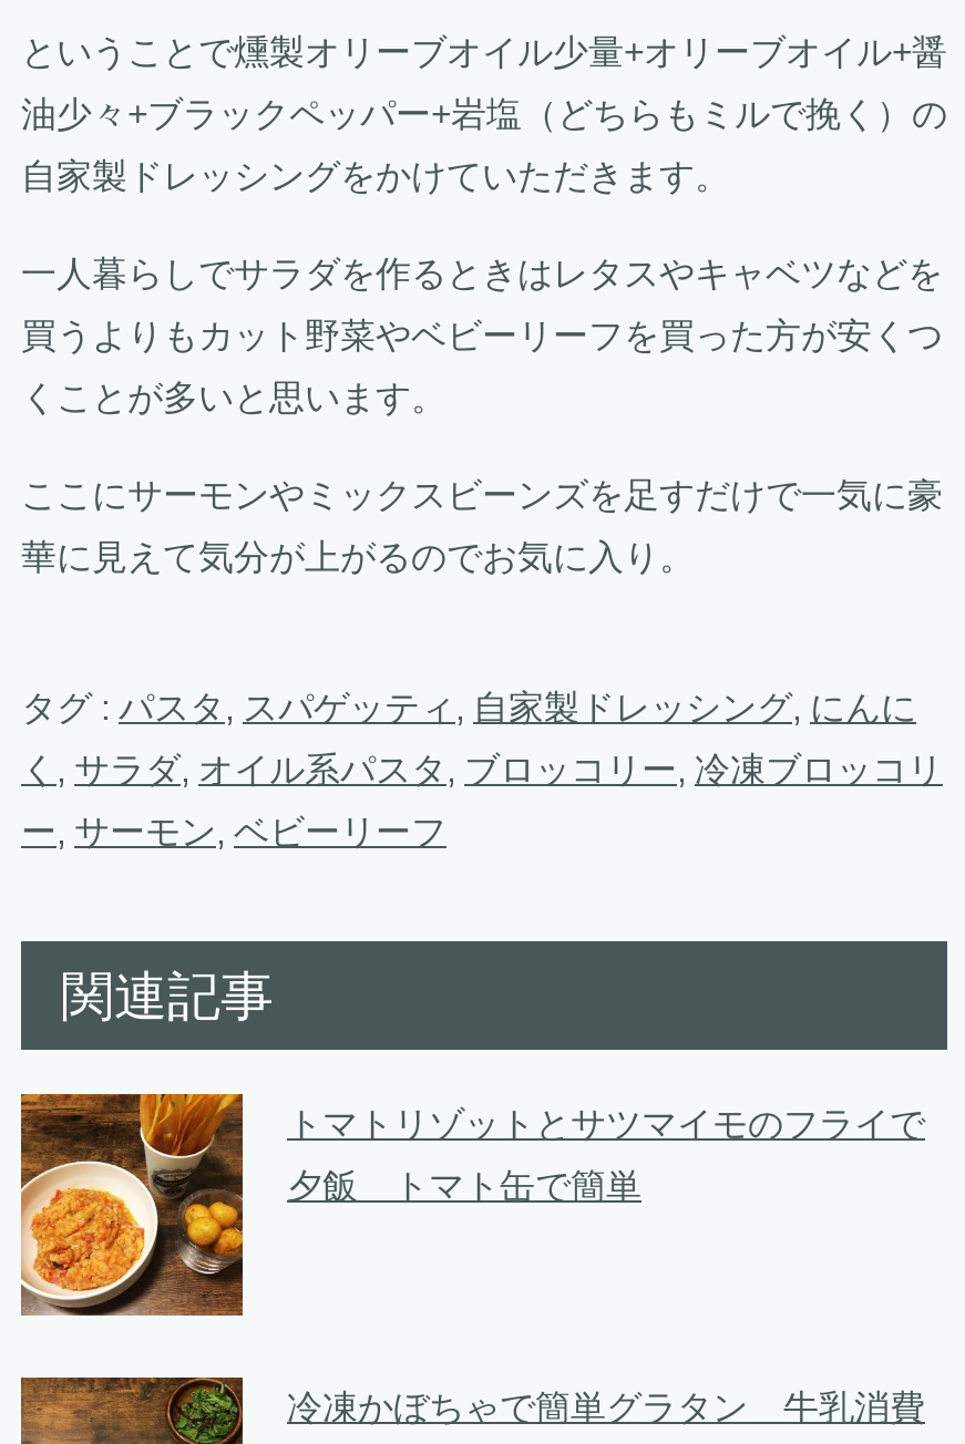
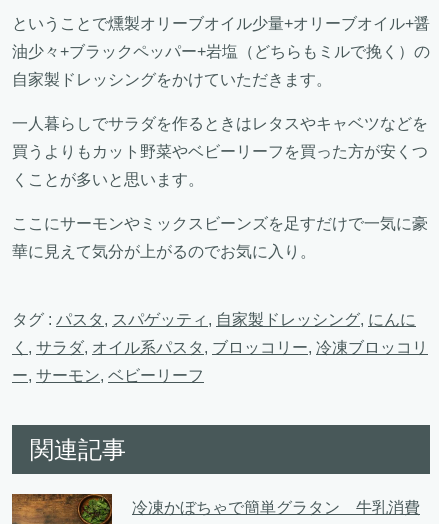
- [image]
- トマトリゾットとサツマイモのフライで
- 夕飯 トマト缶で簡単
